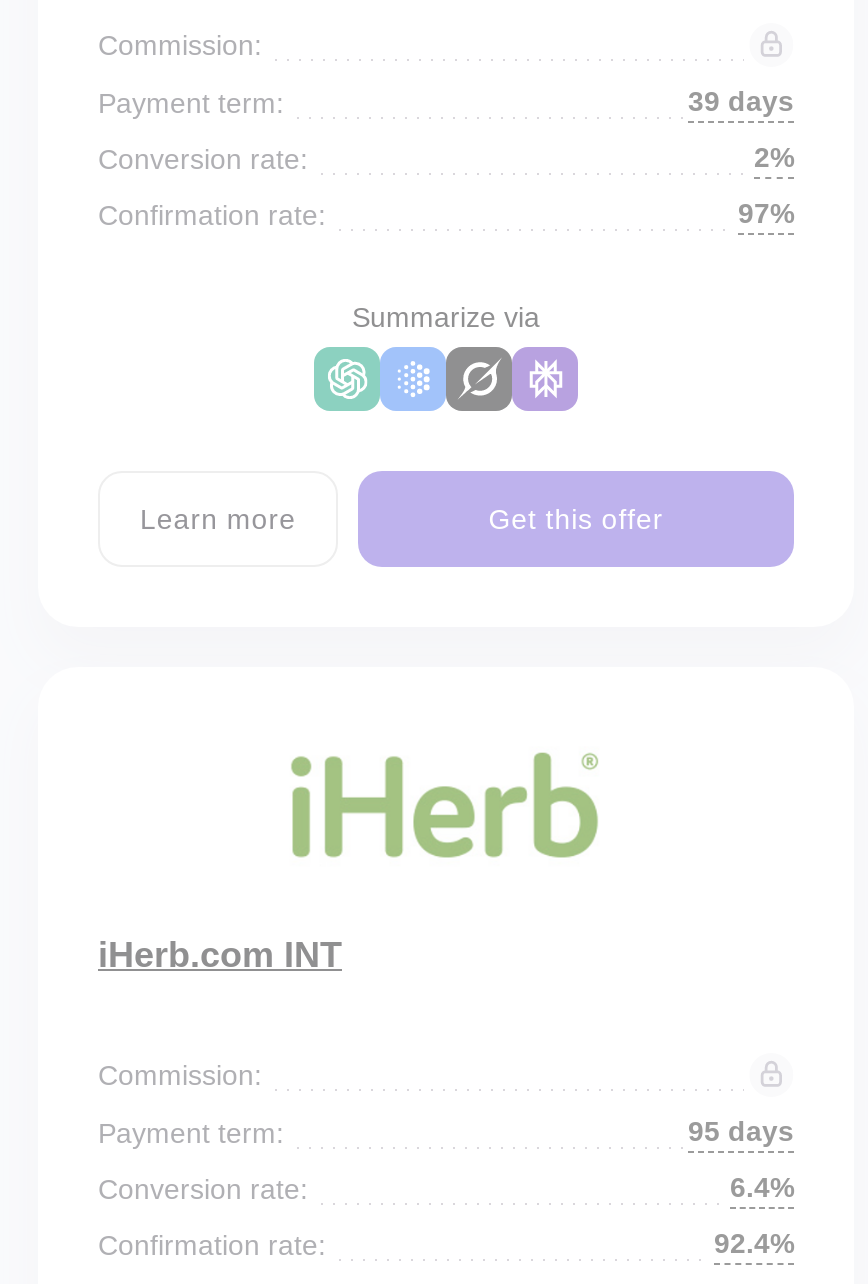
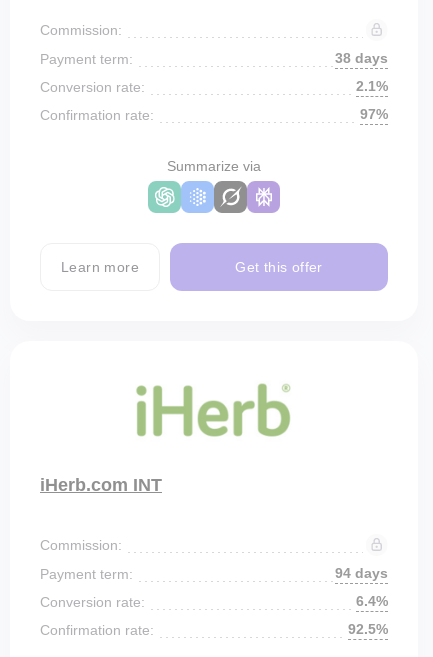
- 39 days
+ 38 days

- 2%
+ 2.1%

- 95 days
+ 94 days

- 92.4%
+ 92.5%
